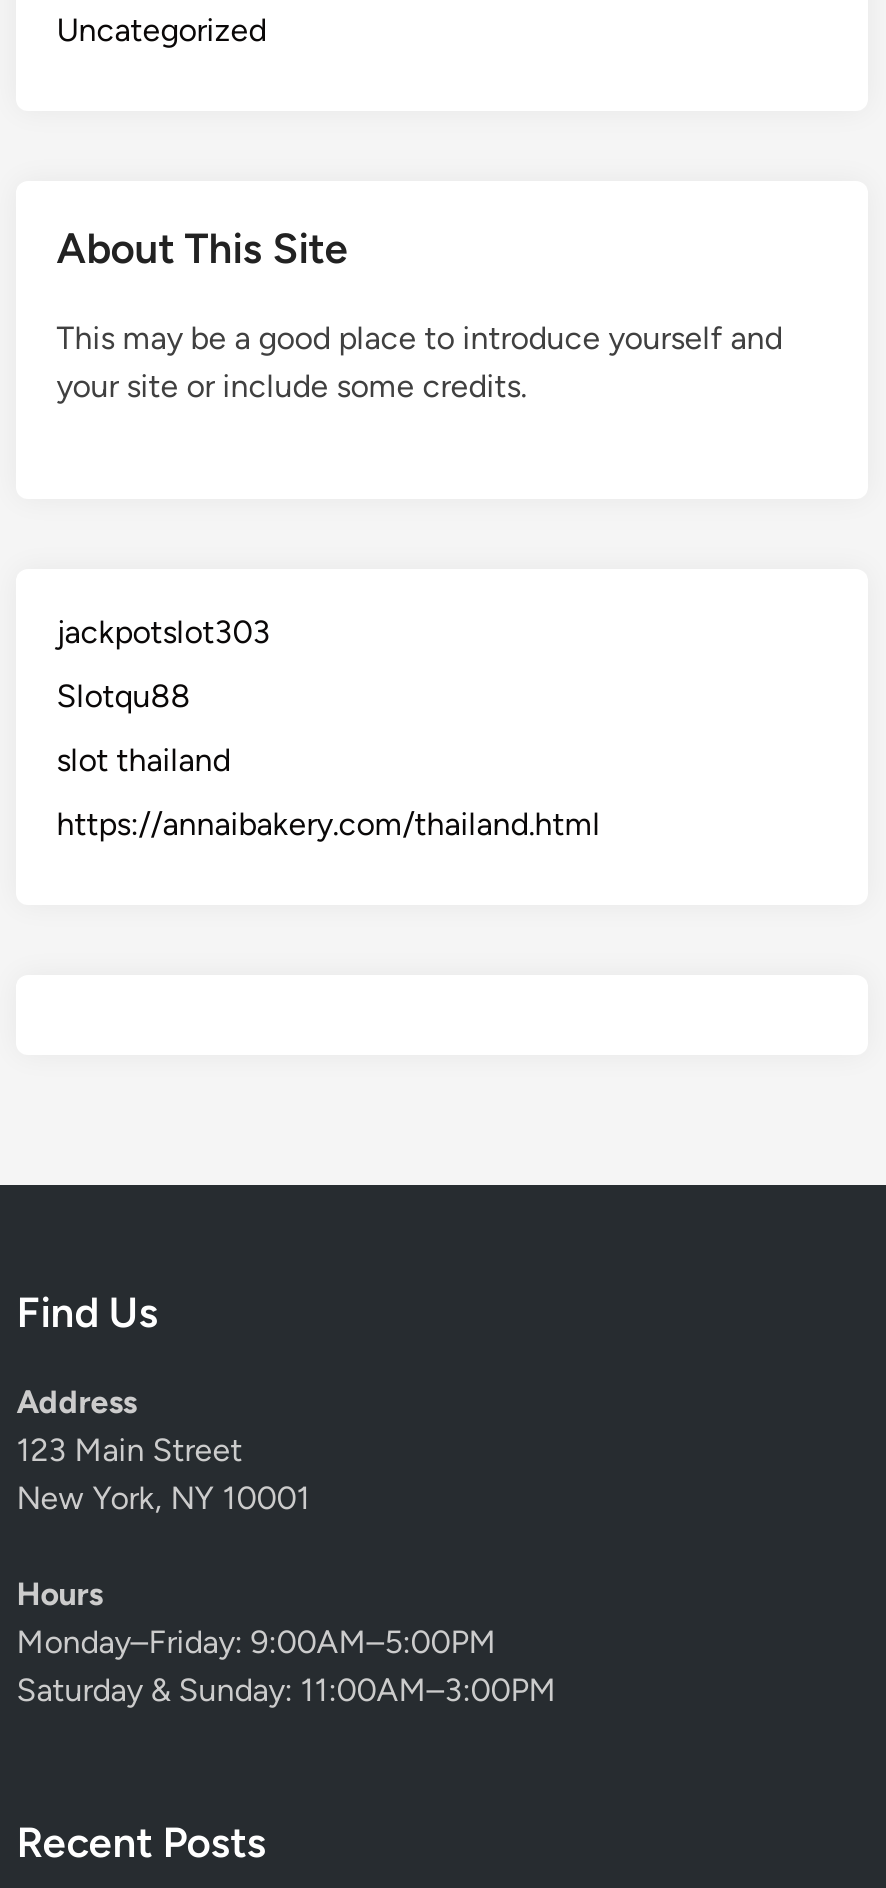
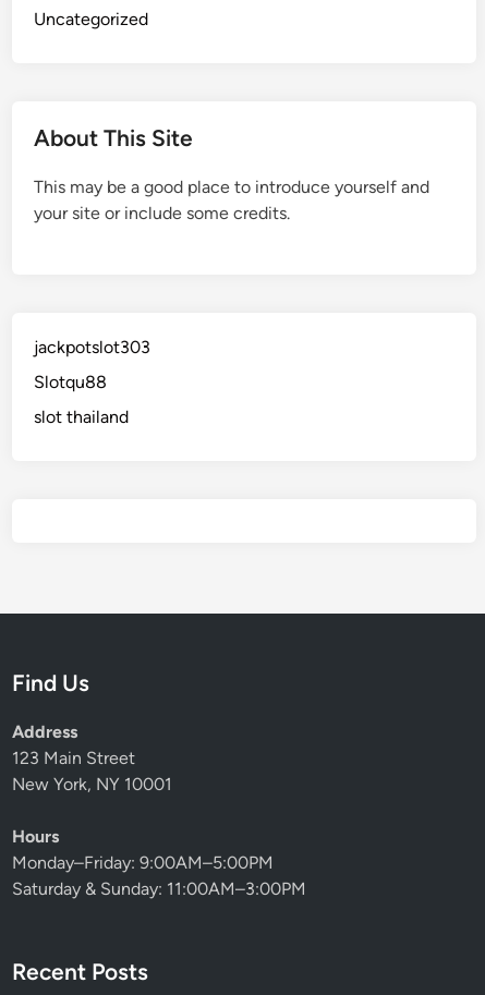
- https://annaibakery.com/thailand.html
